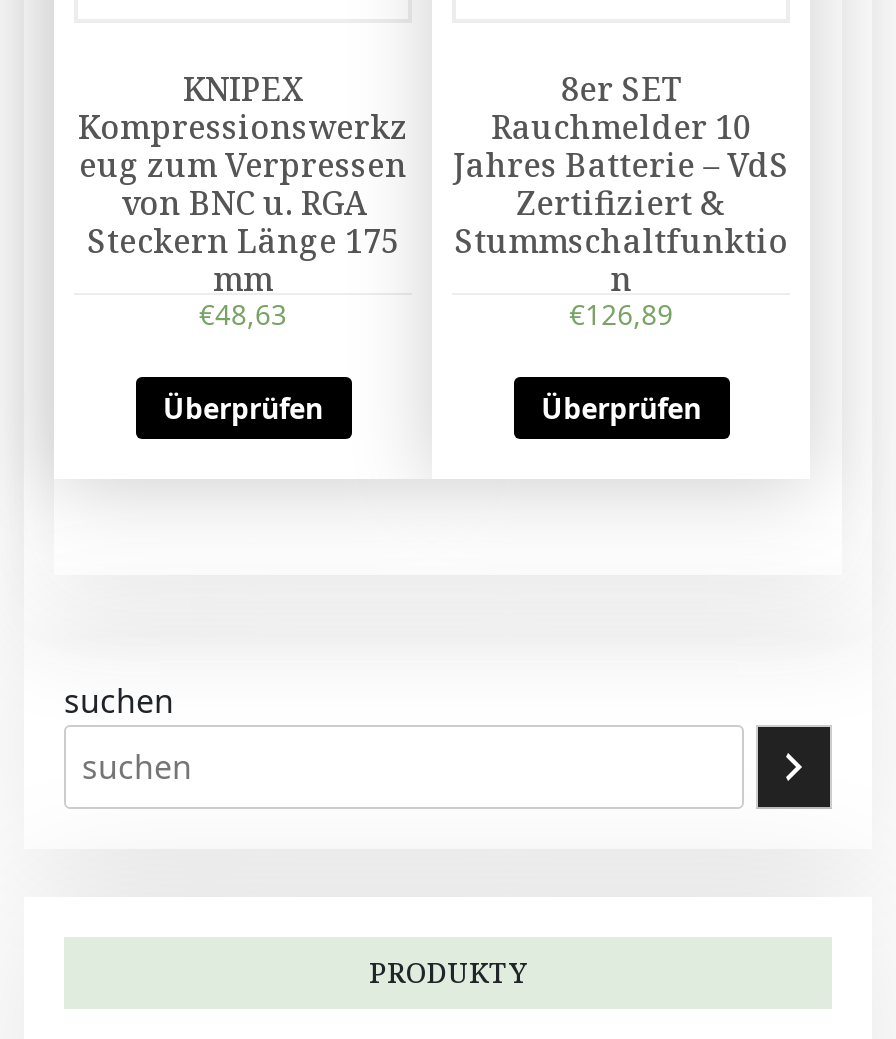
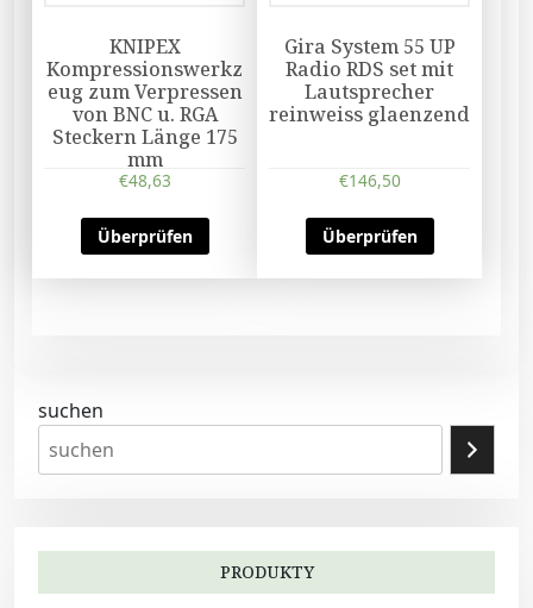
- 8er SET
- Rauchmelder 10
- Jahres Batterie – VdS
- Zertifiziert &
- Stummschaltfunktio
- n
- €126,89
+ Gira System 55 UP
+ Radio RDS set mit
+ Lautsprecher
+ reinweiss glaenzend
+ €146,50
